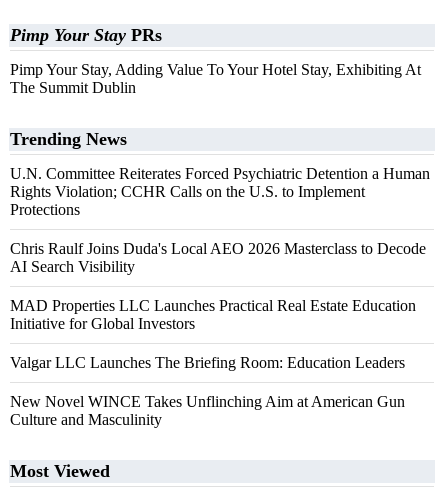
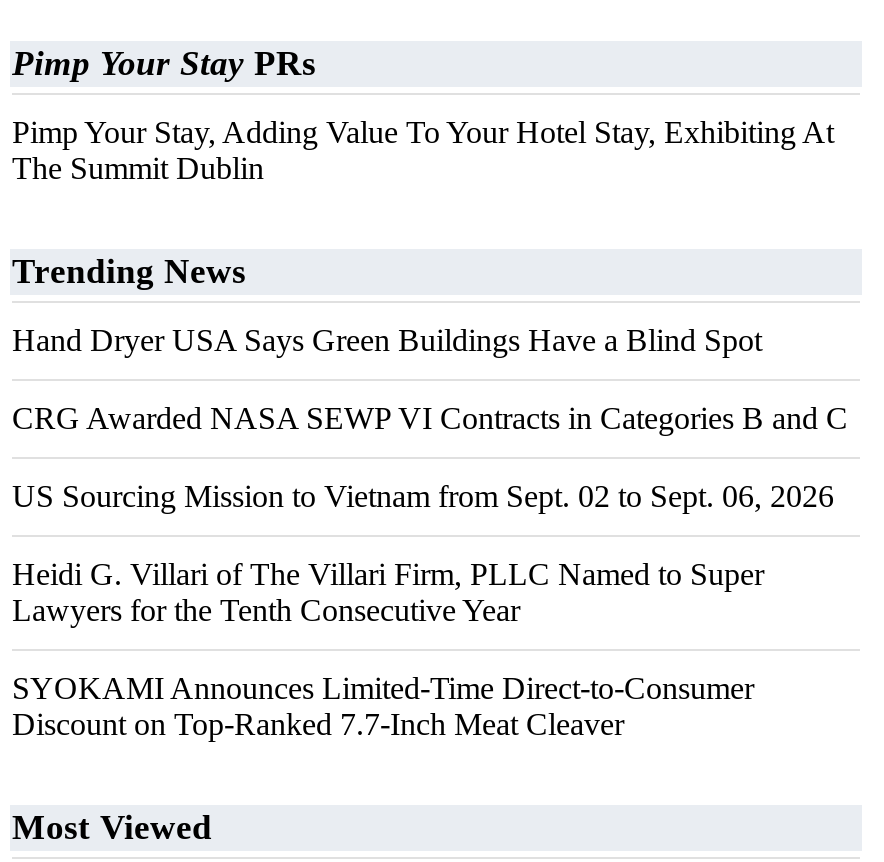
- U.N. Committee Reiterates Forced Psychiatric Detention a Human
- Rights Violation; CCHR Calls on the U.S. to Implement
- Protections
+ Hand Dryer USA Says Green Buildings Have a Blind Spot

- Chris Raulf Joins Duda's Local AEO 2026 Masterclass to Decode
- AI Search Visibility
+ CRG Awarded NASA SEWP VI Contracts in Categories B and C

- MAD Properties LLC Launches Practical Real Estate Education
- Initiative for Global Investors
+ US Sourcing Mission to Vietnam from Sept. 02 to Sept. 06, 2026

- Valgar LLC Launches The Briefing Room: Education Leaders
+ Heidi G. Villari of The Villari Firm, PLLC Named to Super
+ Lawyers for the Tenth Consecutive Year

- New Novel WINCE Takes Unflinching Aim at American Gun
- Culture and Masculinity
+ SYOKAMI Announces Limited-Time Direct-to-Consumer
+ Discount on Top-Ranked 7.7-Inch Meat Cleaver
